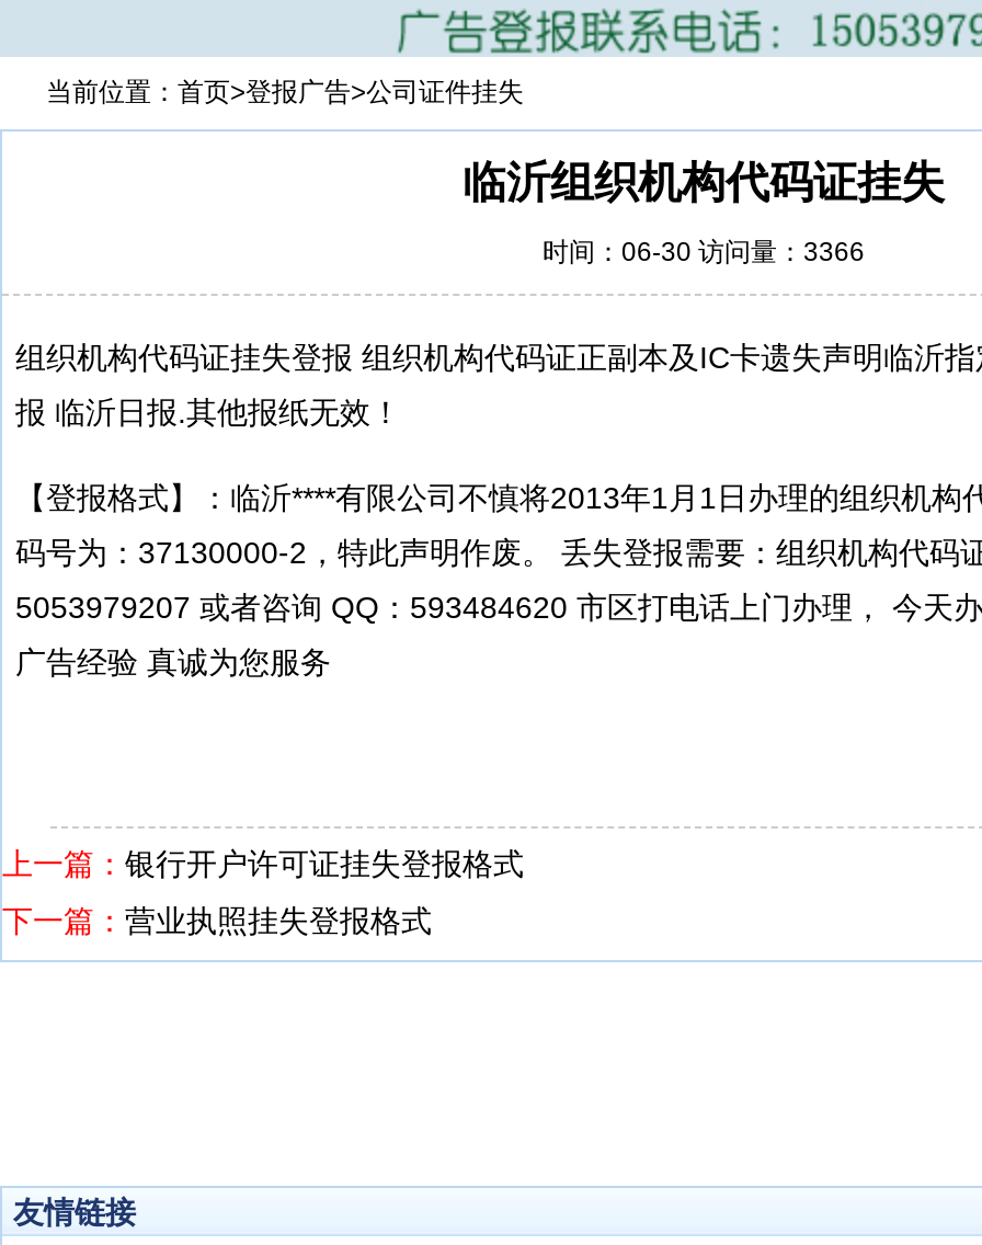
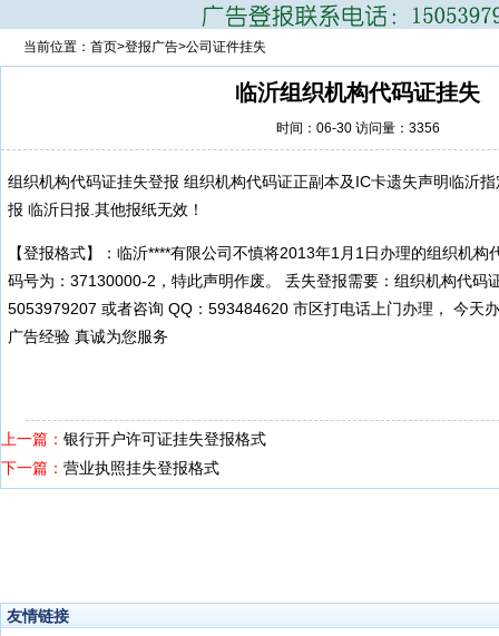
- 时间：06-30 访问量：3366
+ 时间：06-30 访问量：3356
